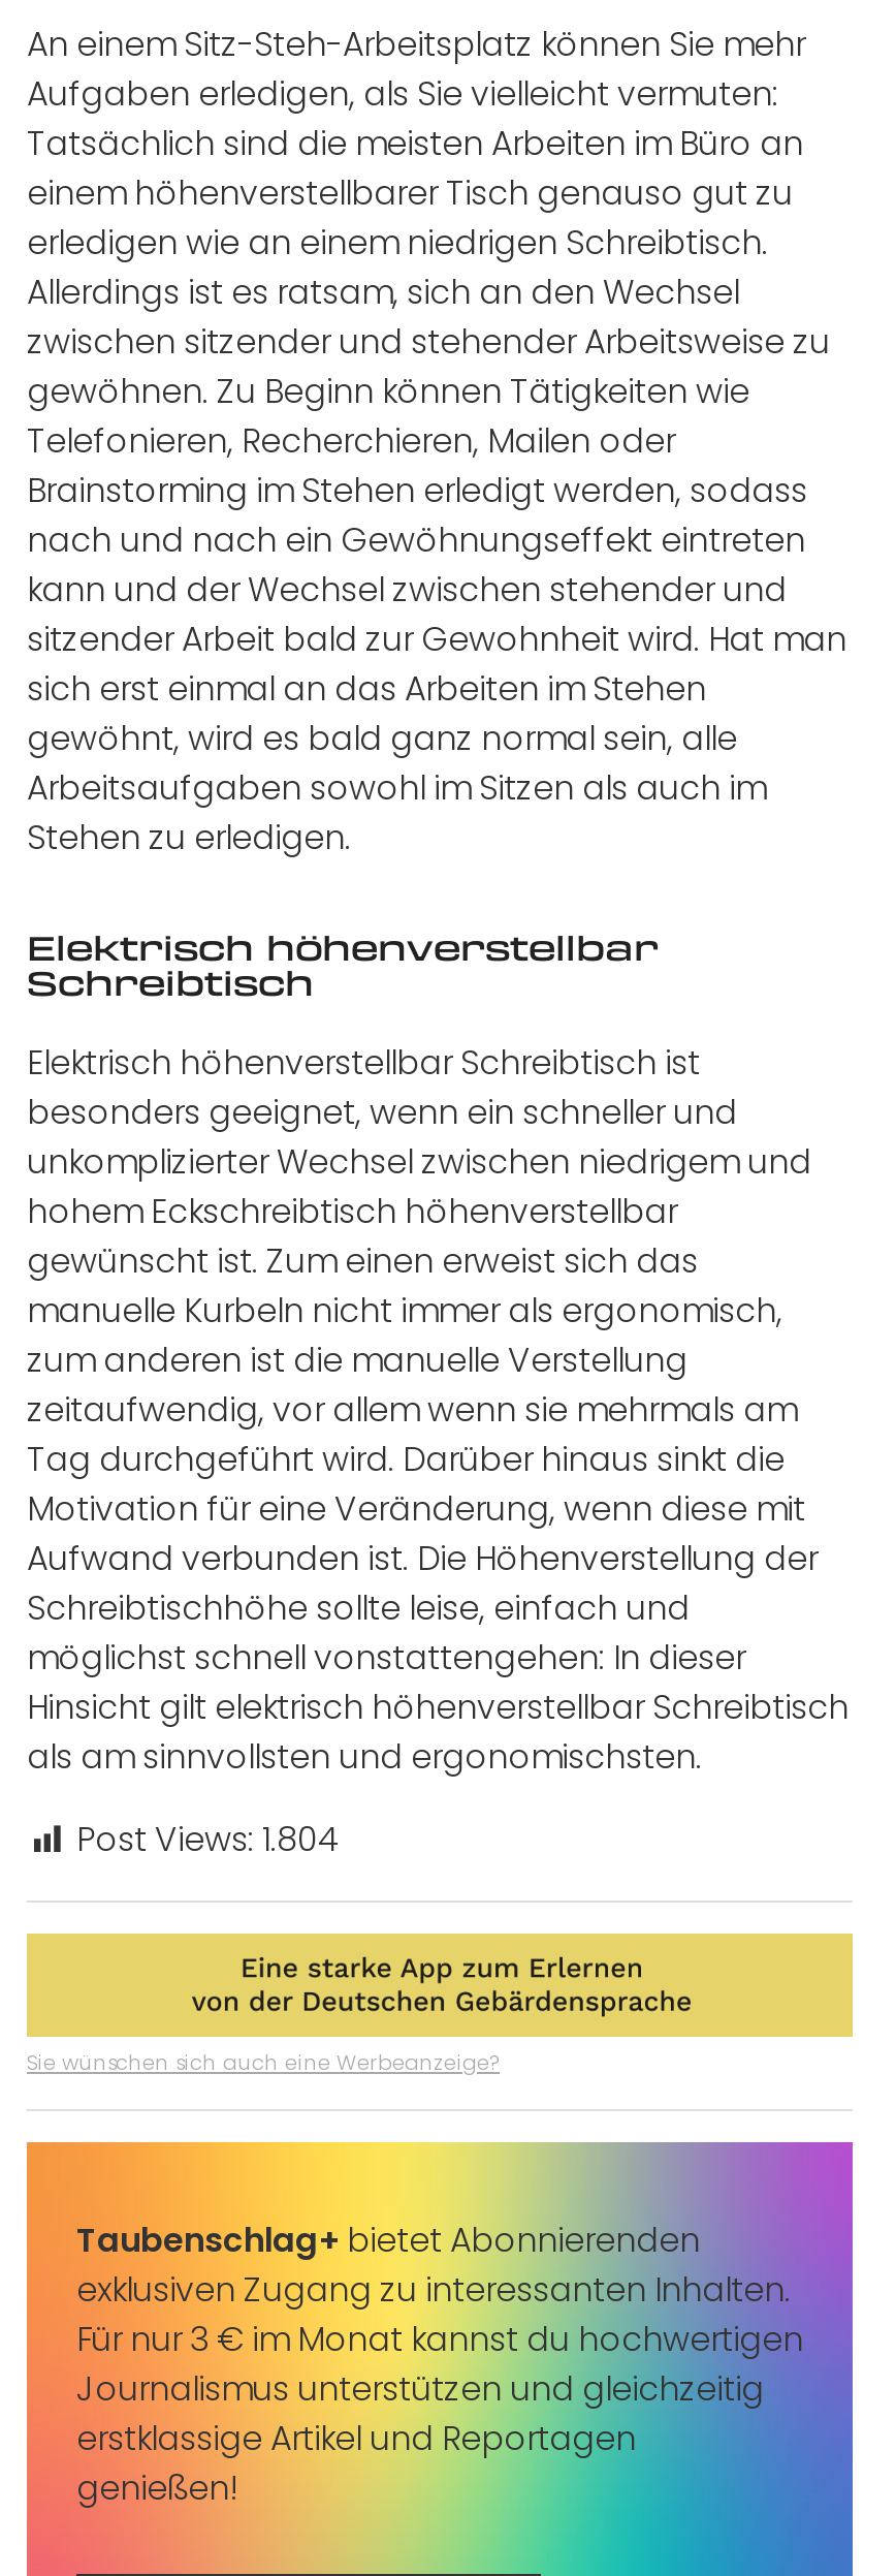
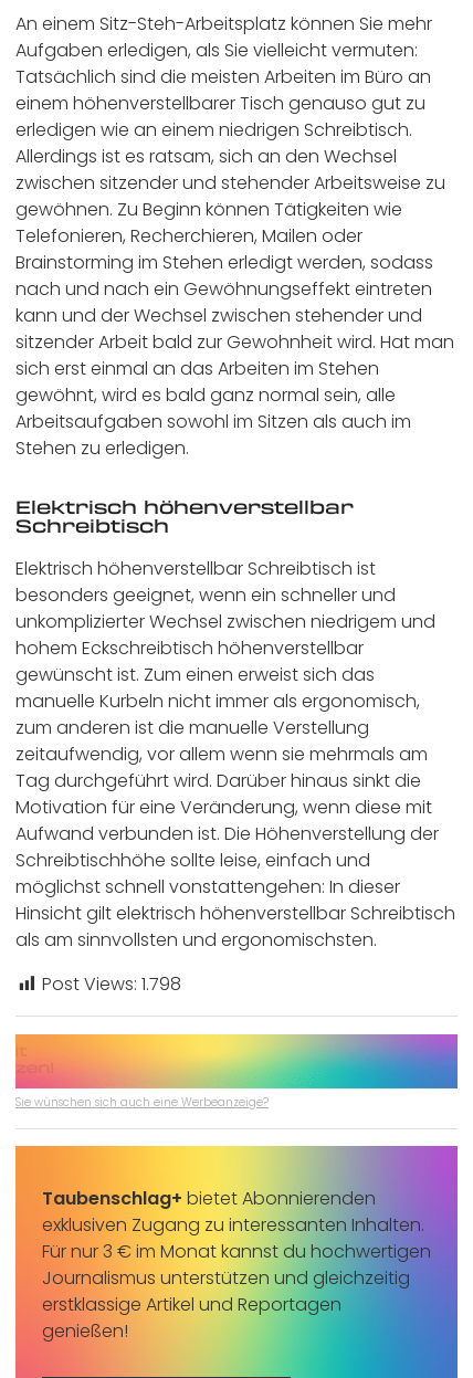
- Post Views: 1.804
+ Post Views: 1.798

- [image]
+ [image]
